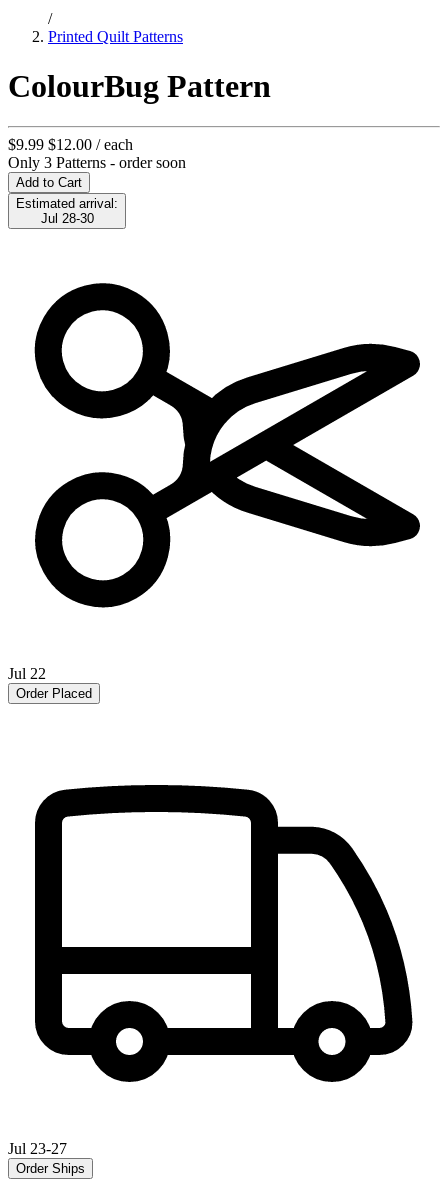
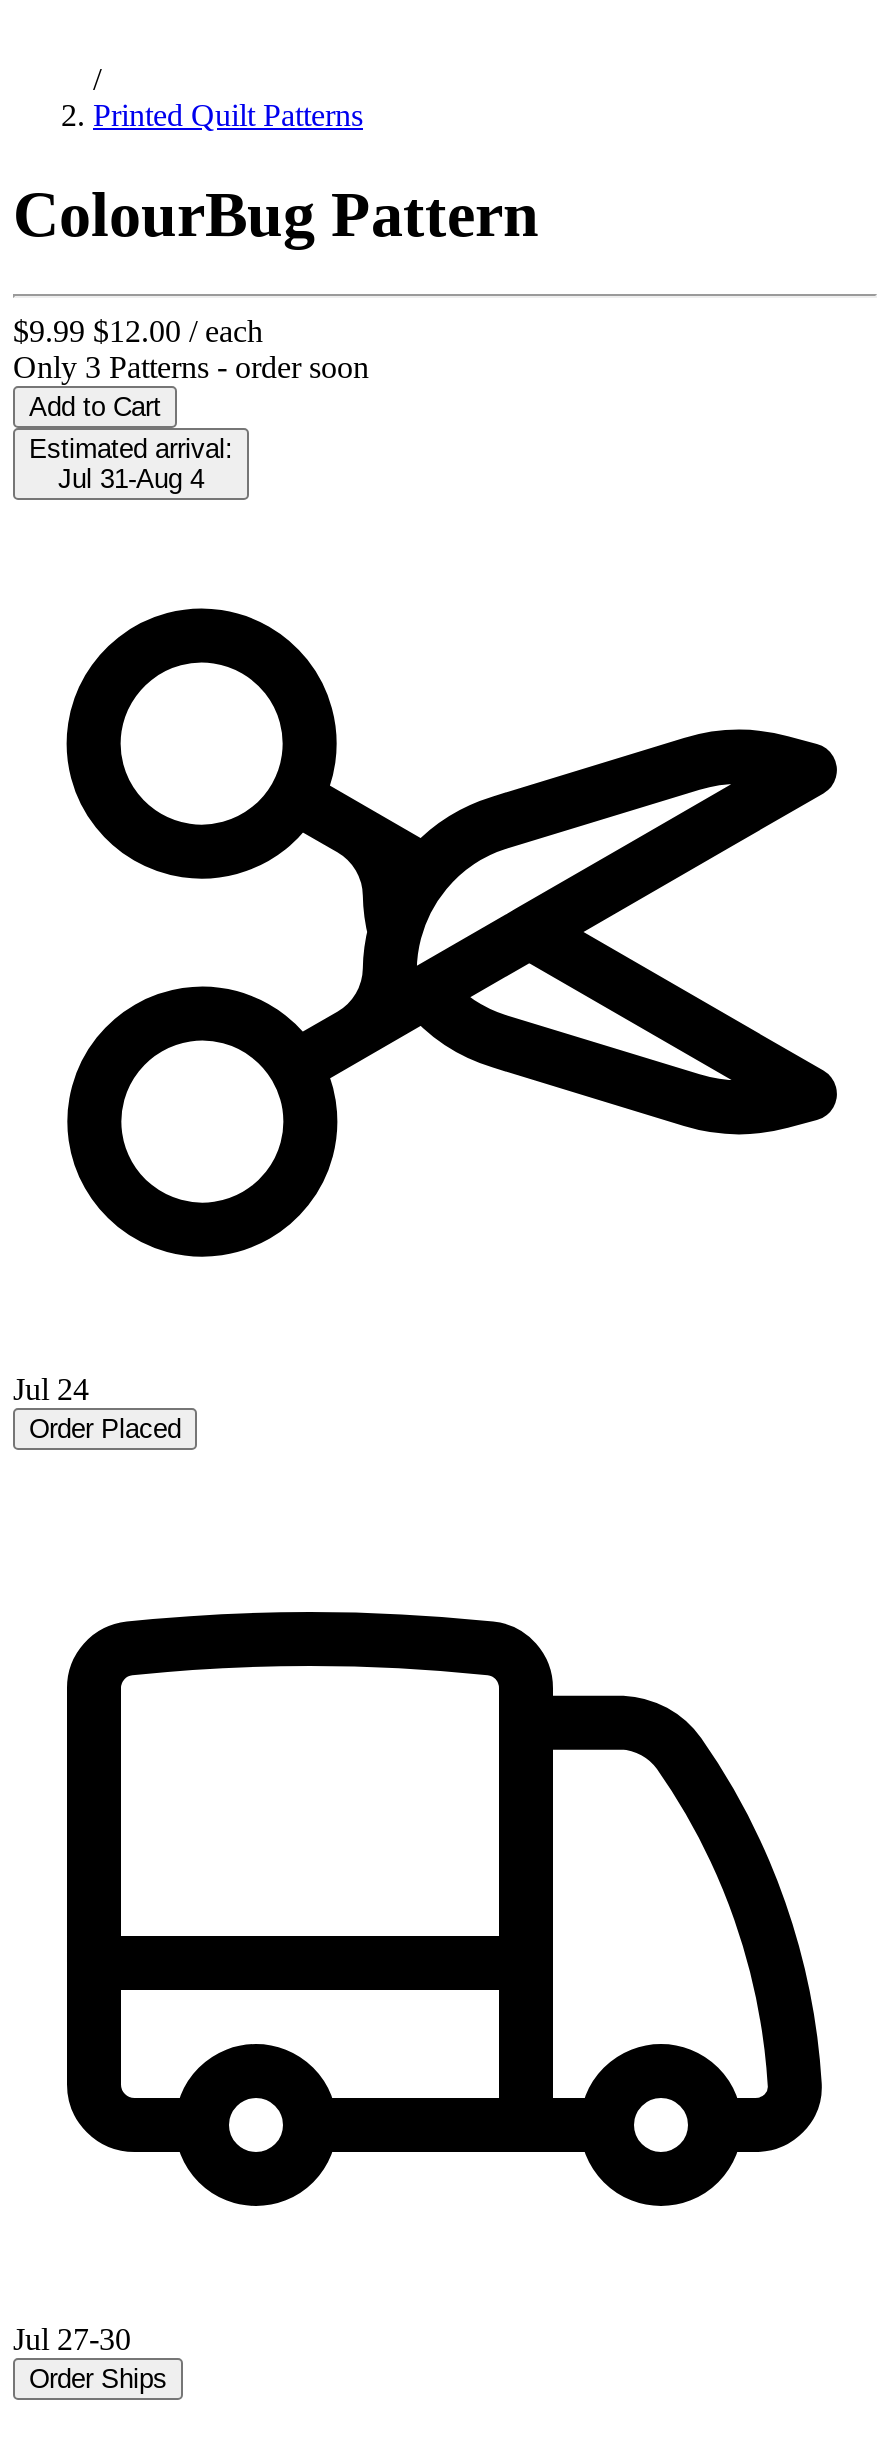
- Jul 28-30
+ Jul 31-Aug 4

- Jul 22
+ Jul 24

- Jul 23-27
+ Jul 27-30
